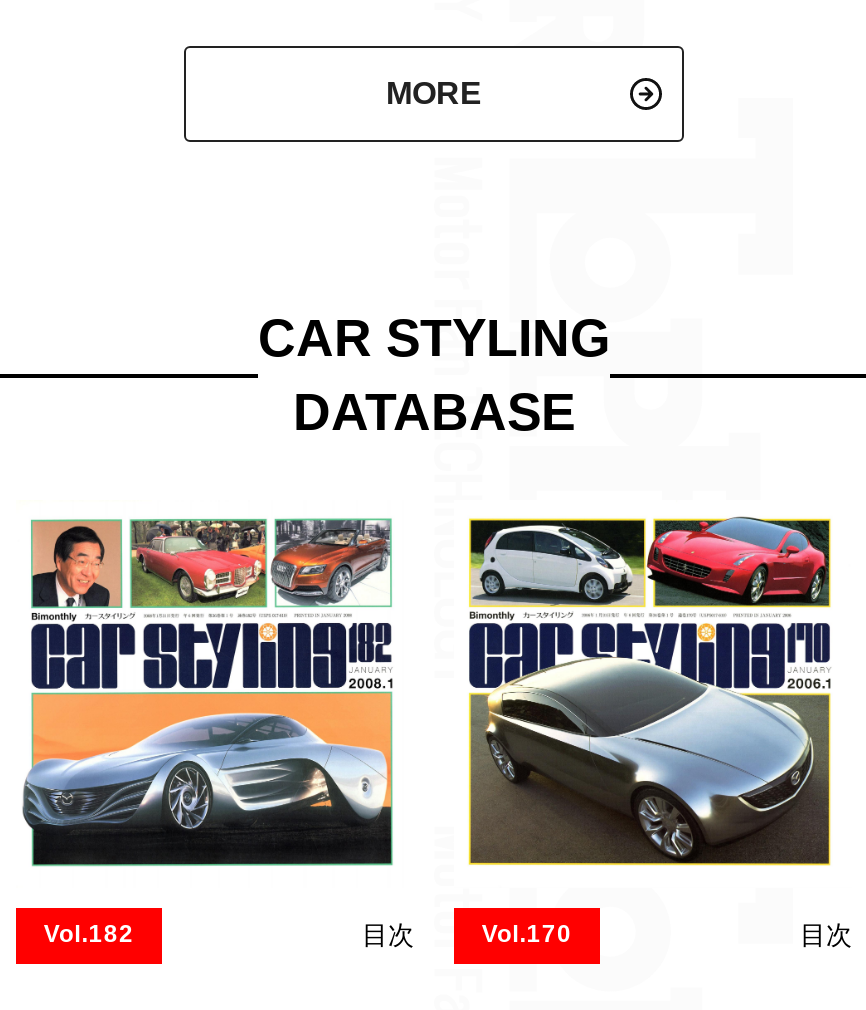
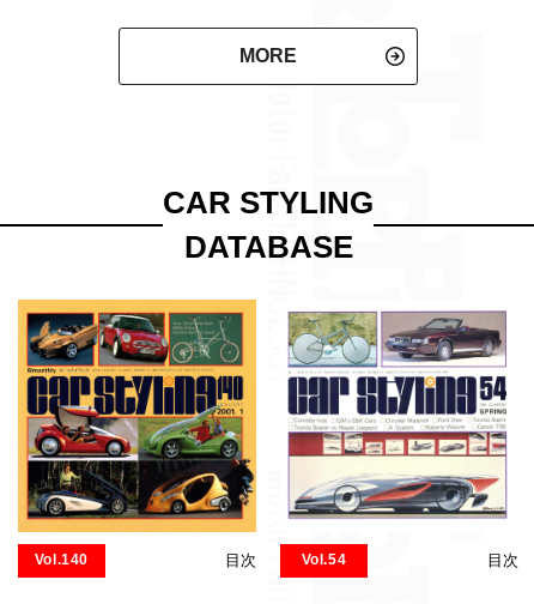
- [image]
- Vol.182
+ [image]
+ Vol.140

- [image]
- Vol.170
+ [image]
+ Vol.54
